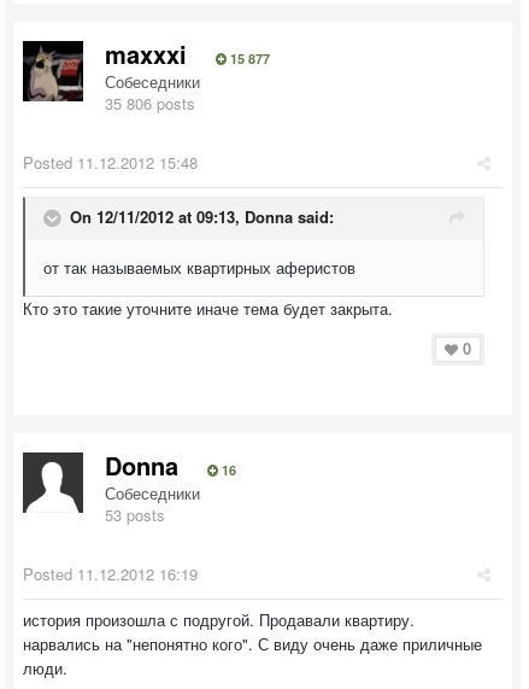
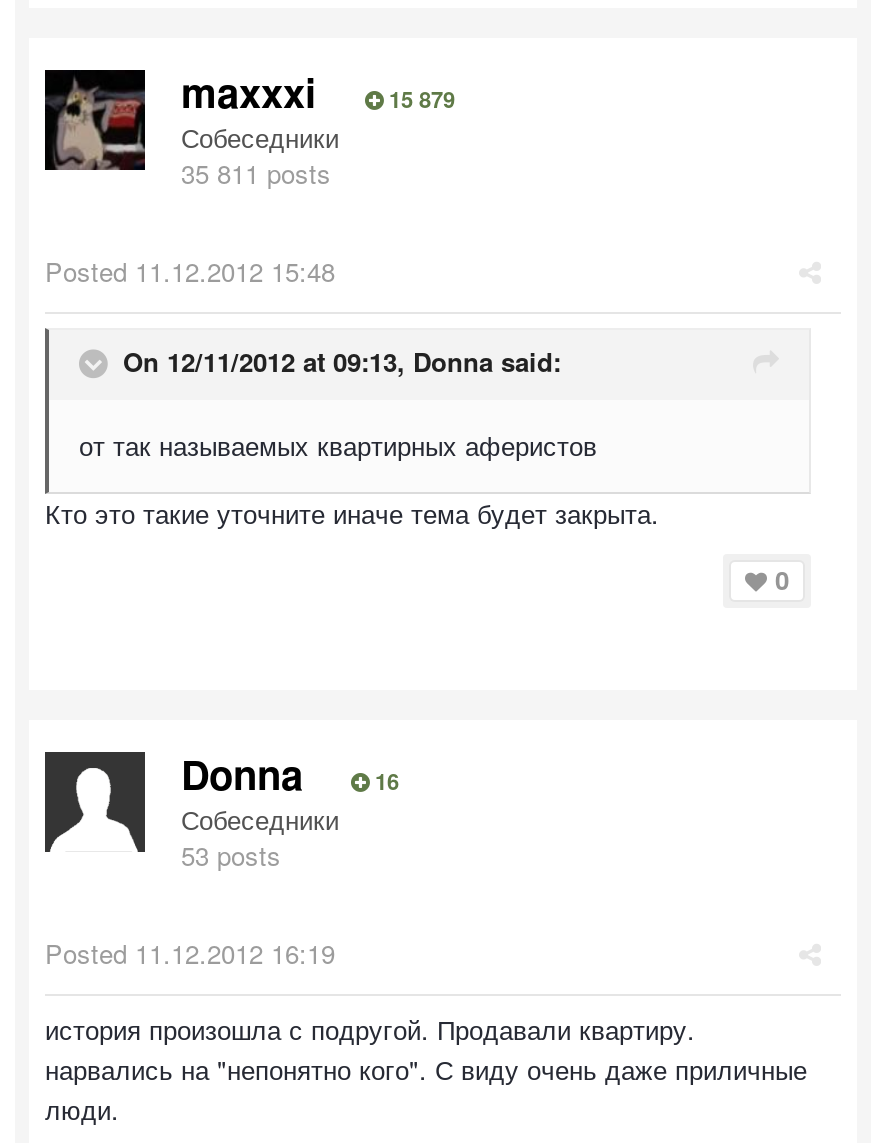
- 15 877
+ 15 879

- 35 806 posts
+ 35 811 posts
